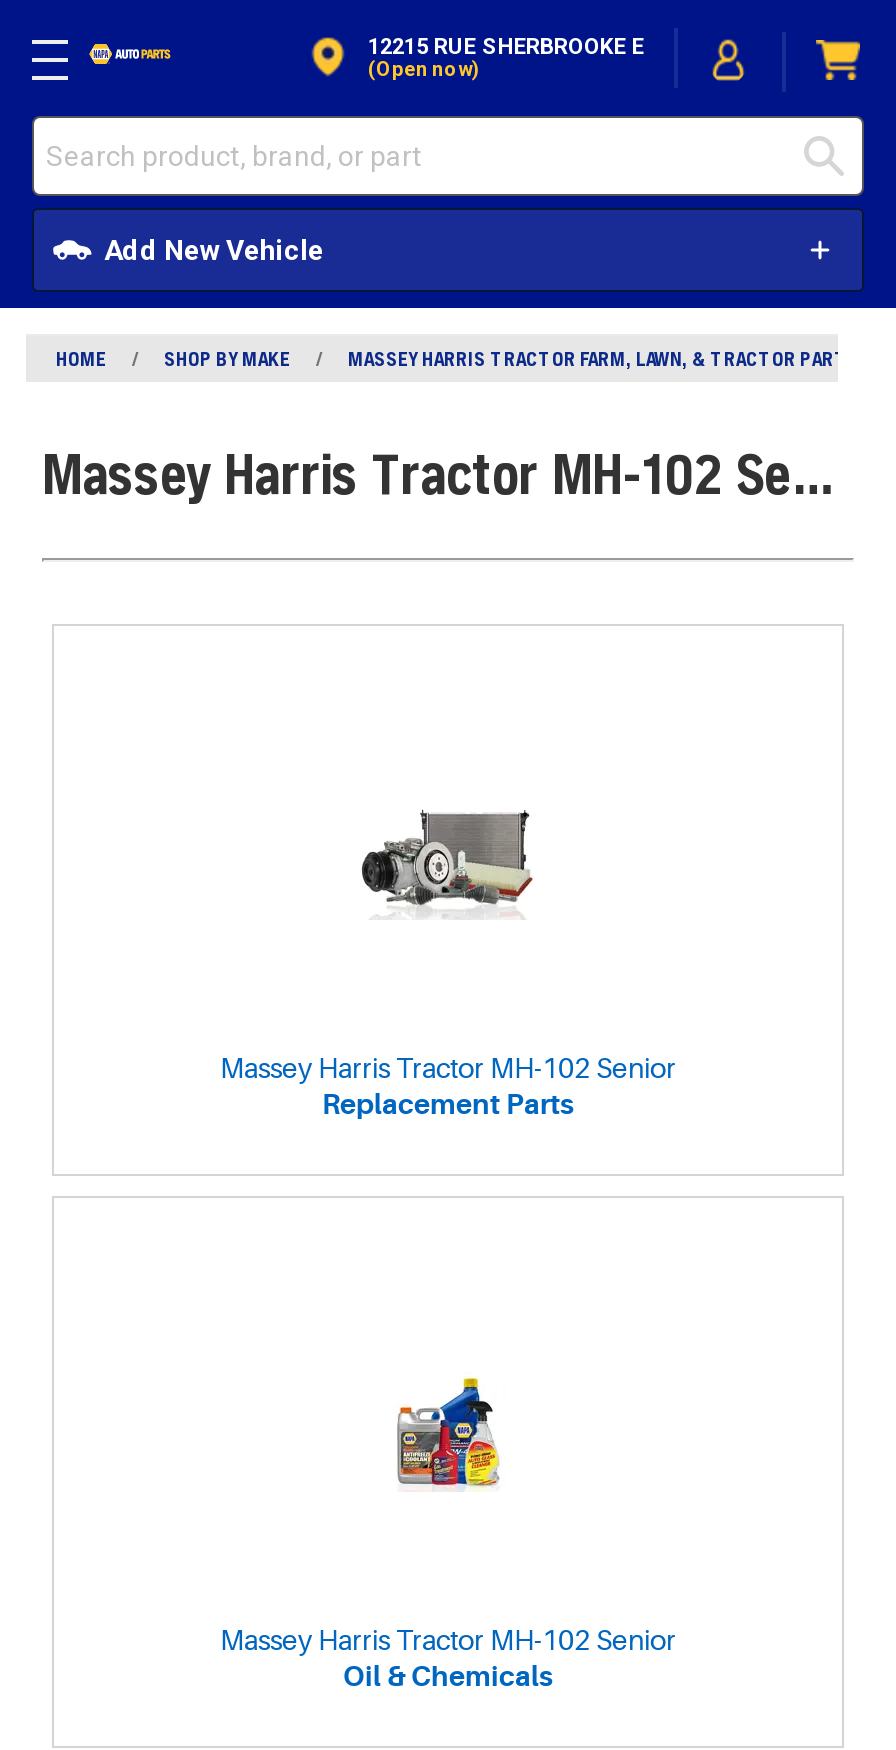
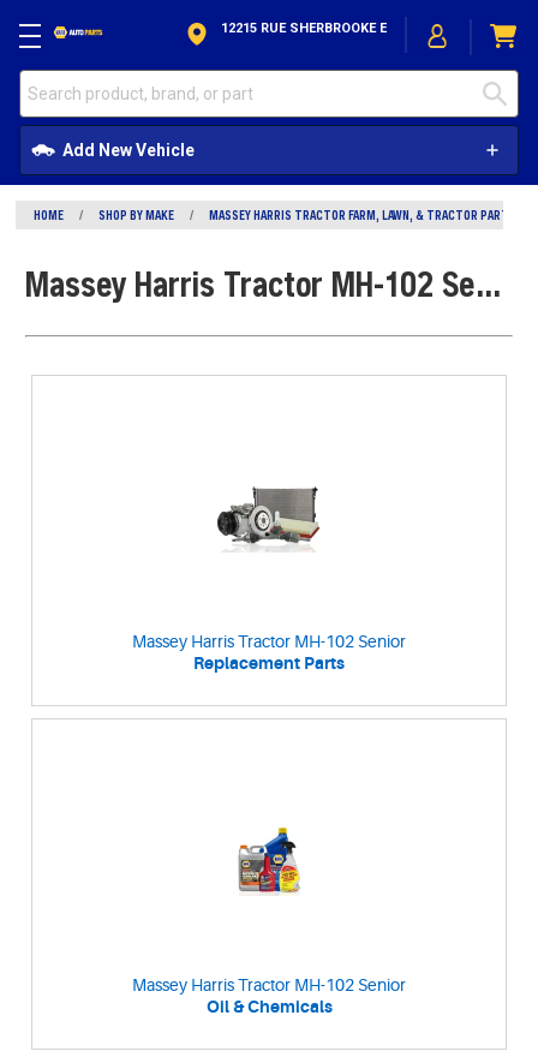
- (open now)
